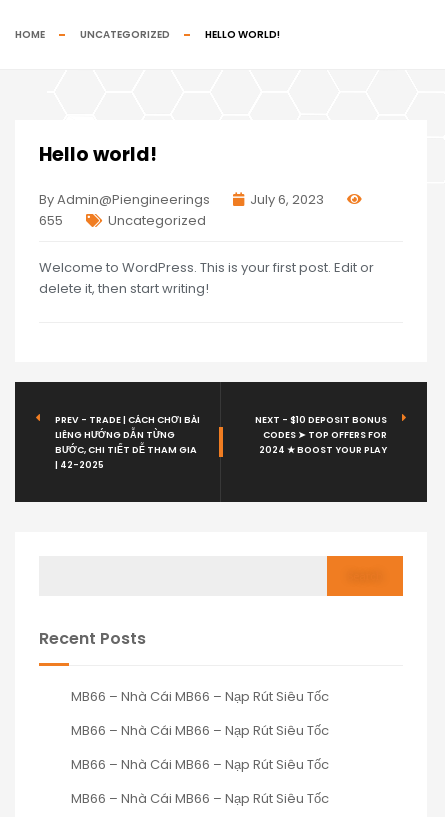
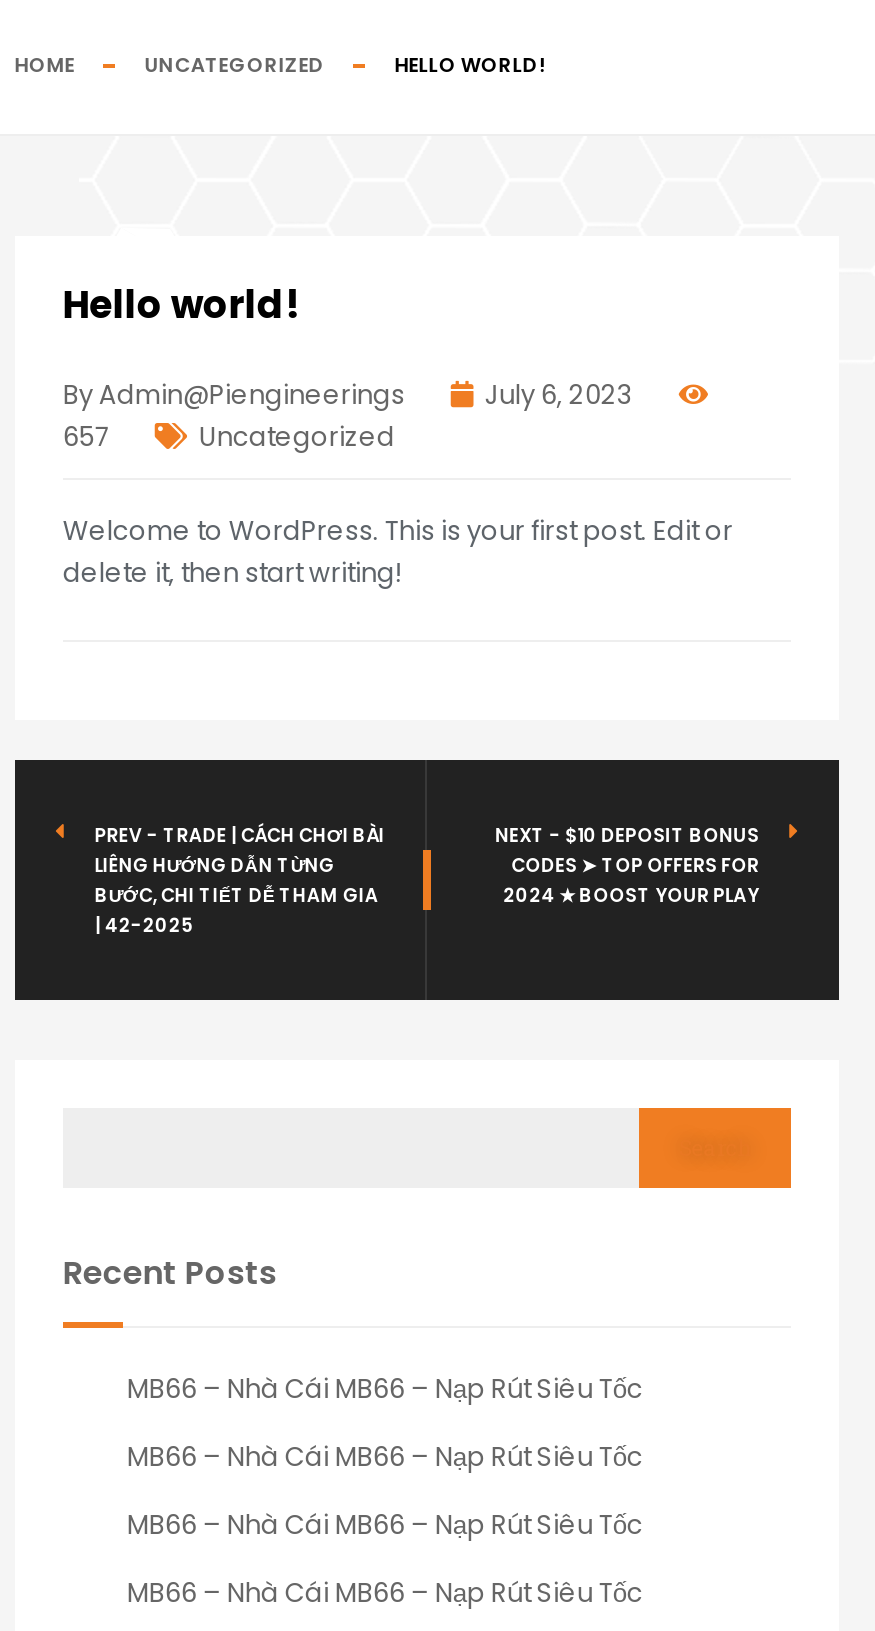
- 655
+ 657
